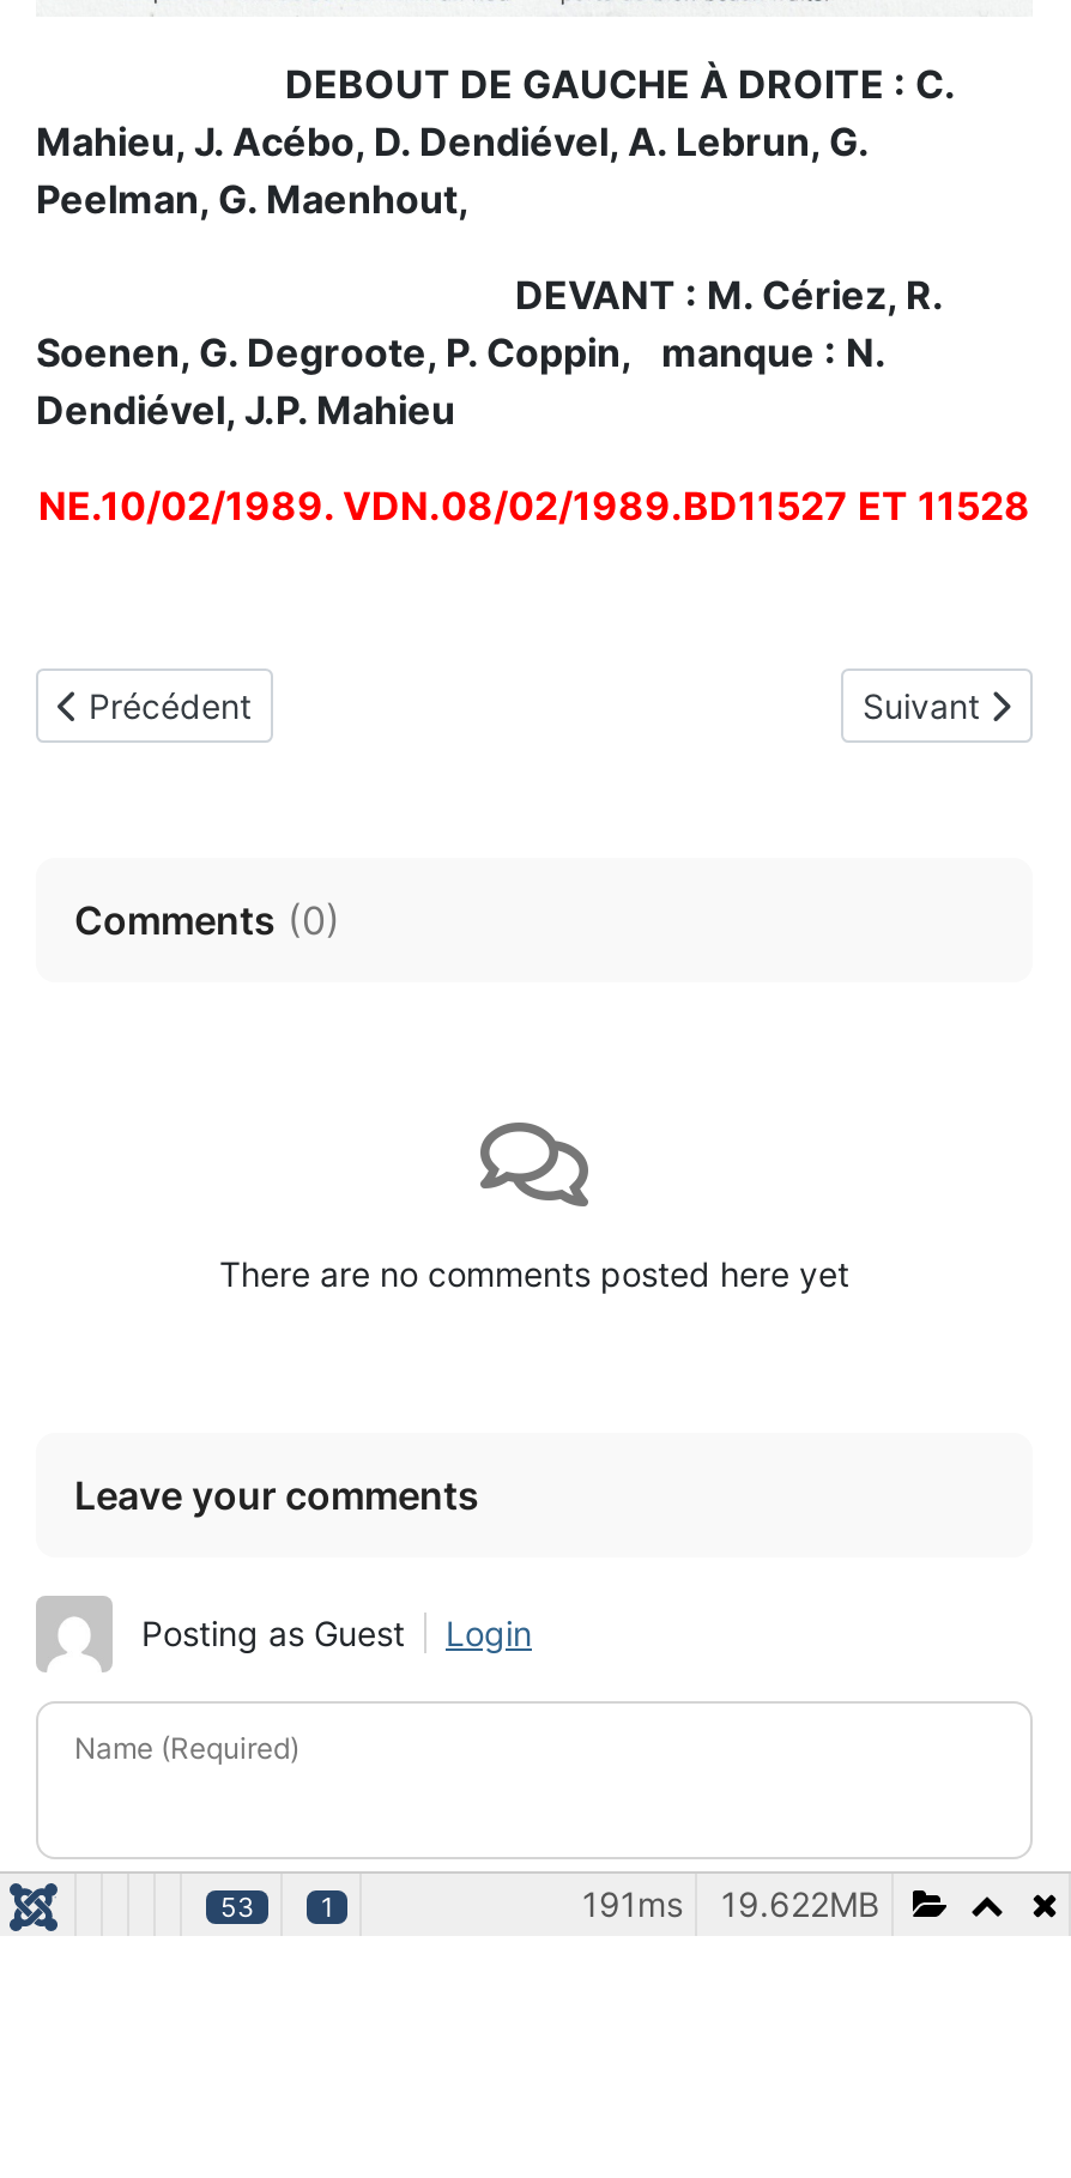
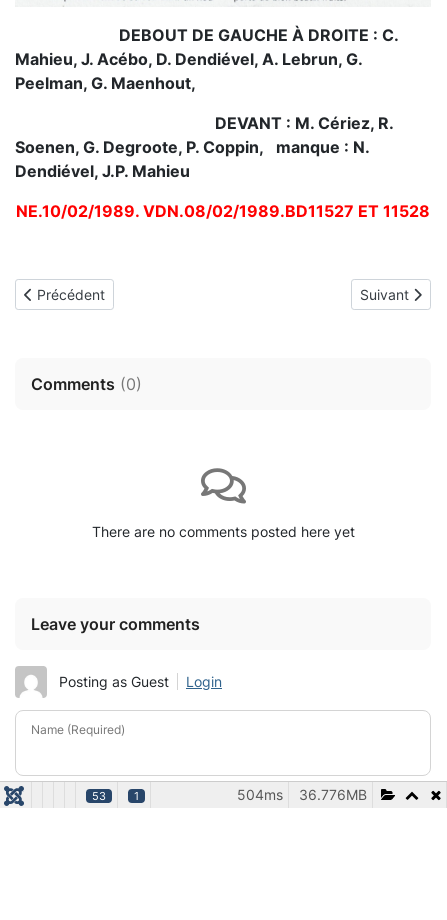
- 19.622MB
- 191ms
+ 36.776MB
+ 504ms
